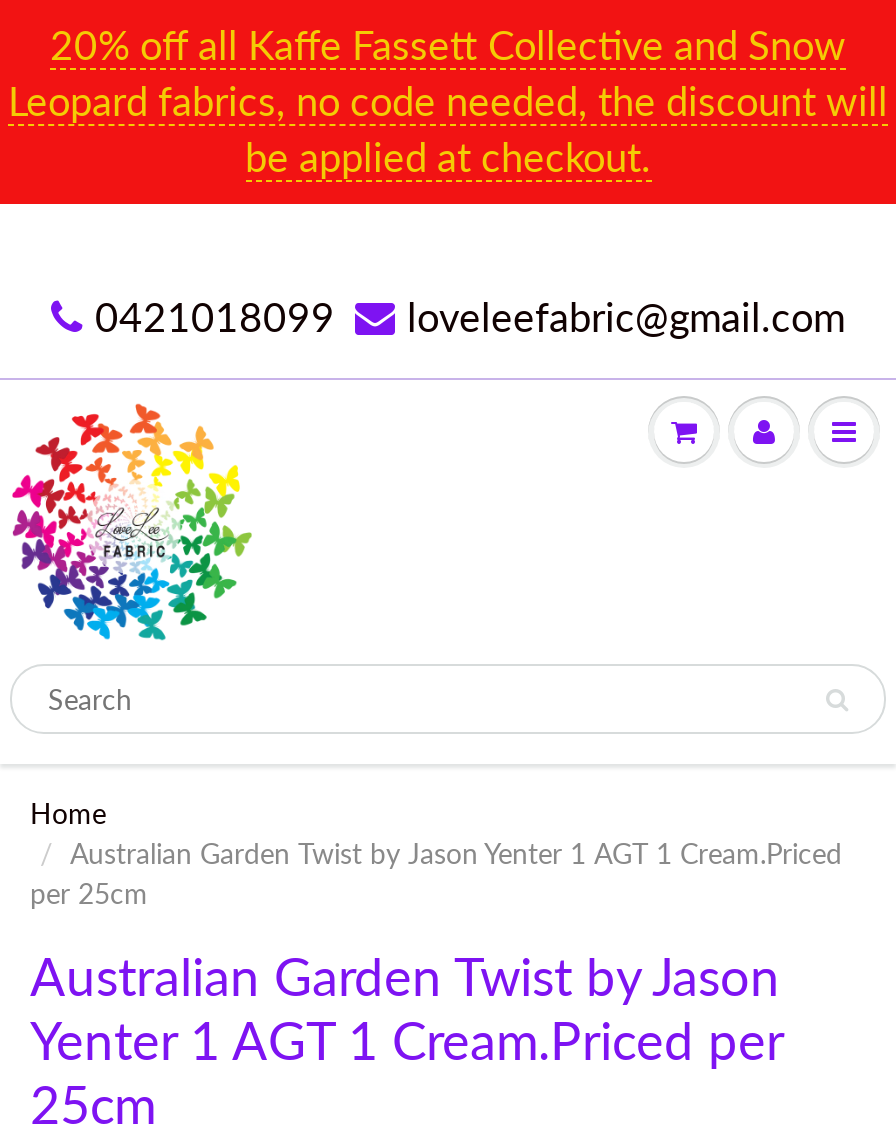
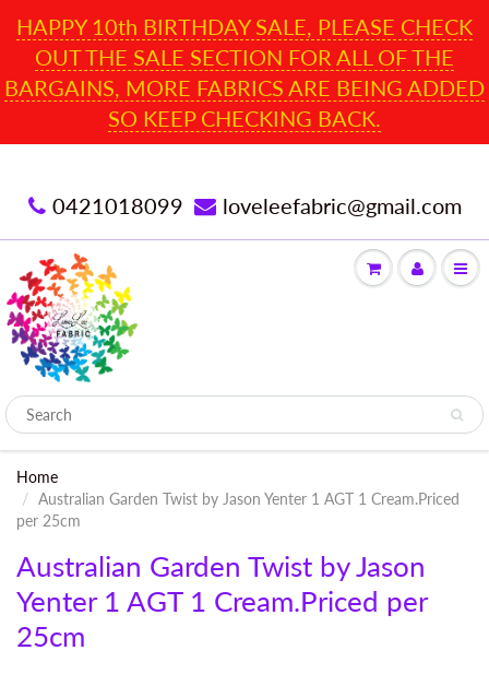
- 20% off all Kaffe Fassett Collective and Snow
- Leopard fabrics, no code needed, the discount will
- be applied at checkout.
+ HAPPY 10th BIRTHDAY SALE, PLEASE CHECK
+ OUT THE SALE SECTION FOR ALL OF THE
+ BARGAINS, MORE FABRICS ARE BEING ADDED
+ SO KEEP CHECKING BACK.
